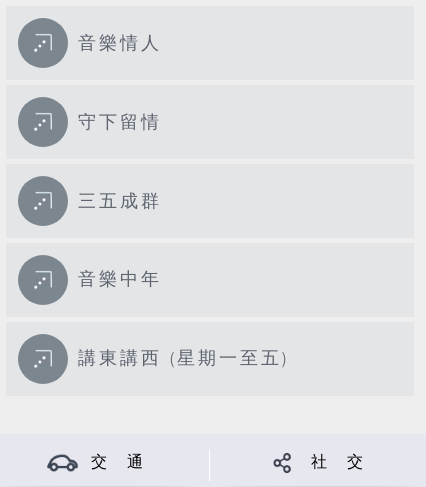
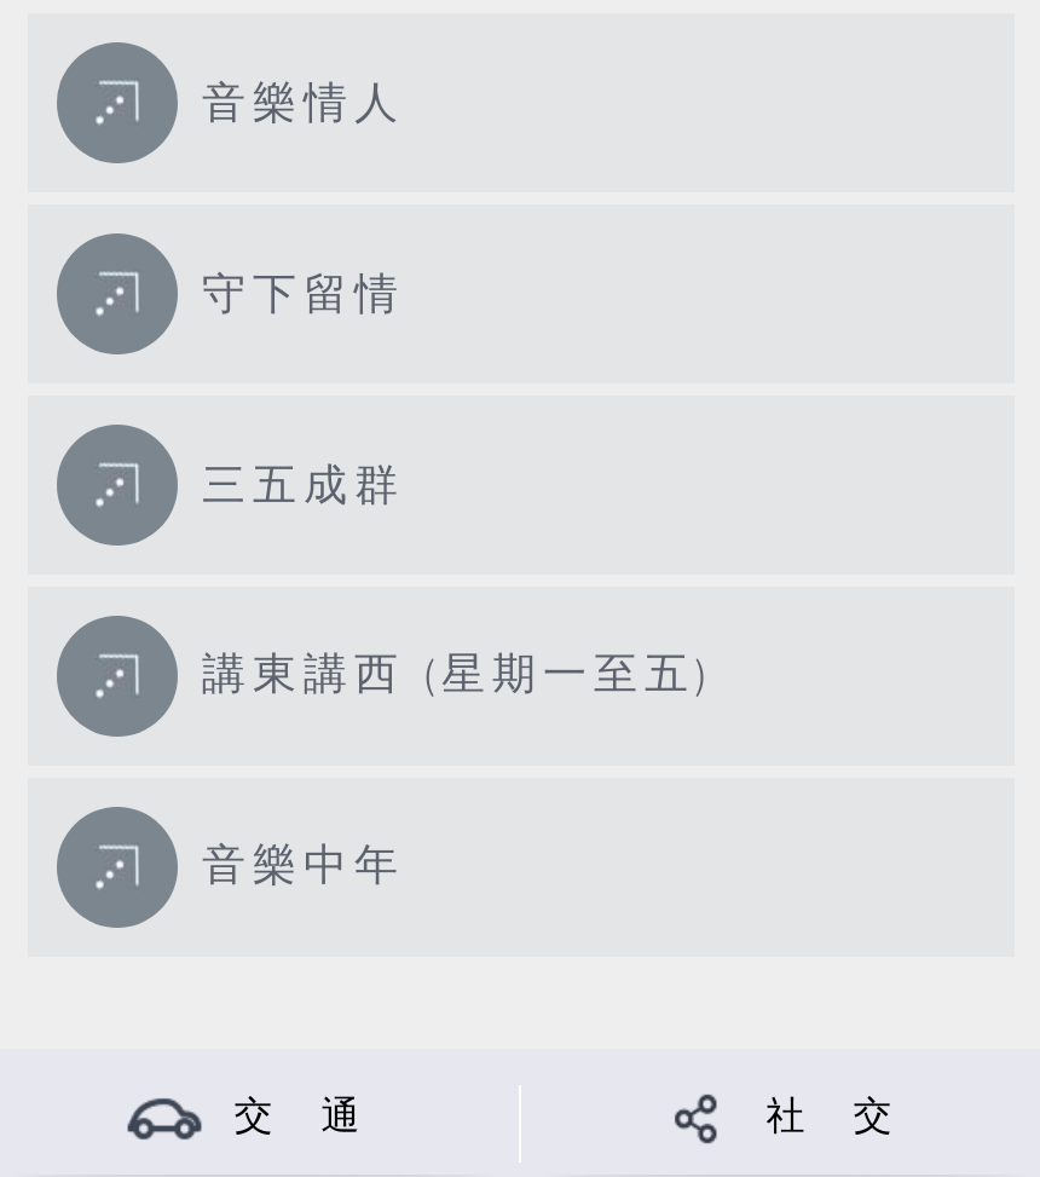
moved down: 音樂中年

moved up: 講東講西 (星期一至五)
